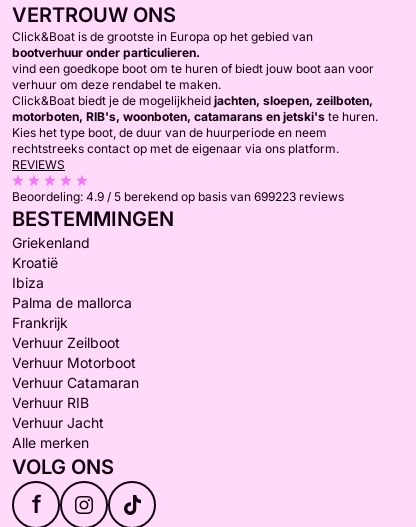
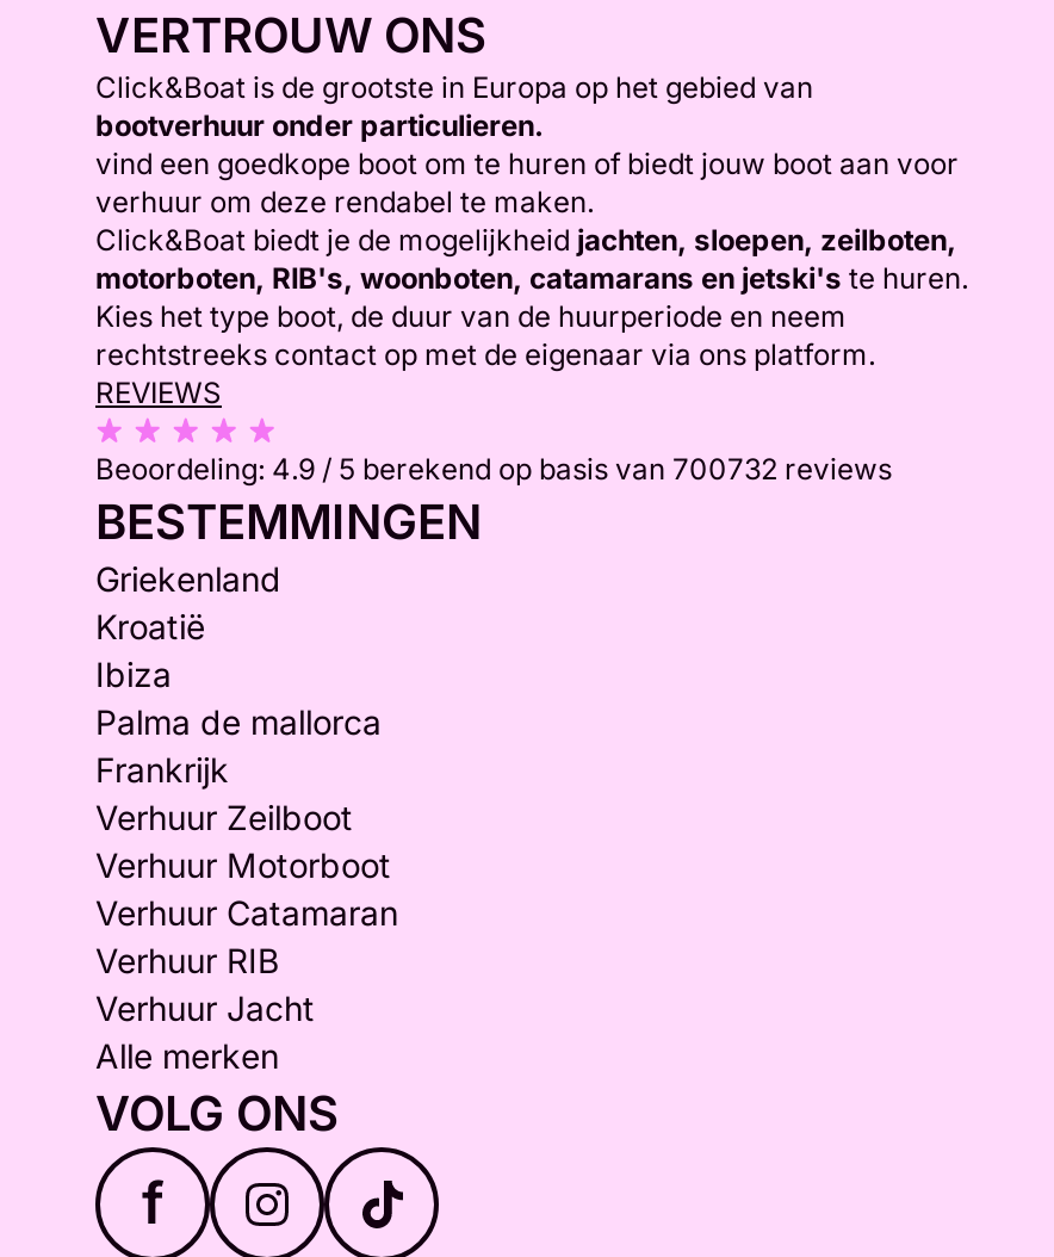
- Beoordeling: 4.9 / 5 berekend op basis van 699223 reviews
+ Beoordeling: 4.9 / 5 berekend op basis van 700732 reviews
